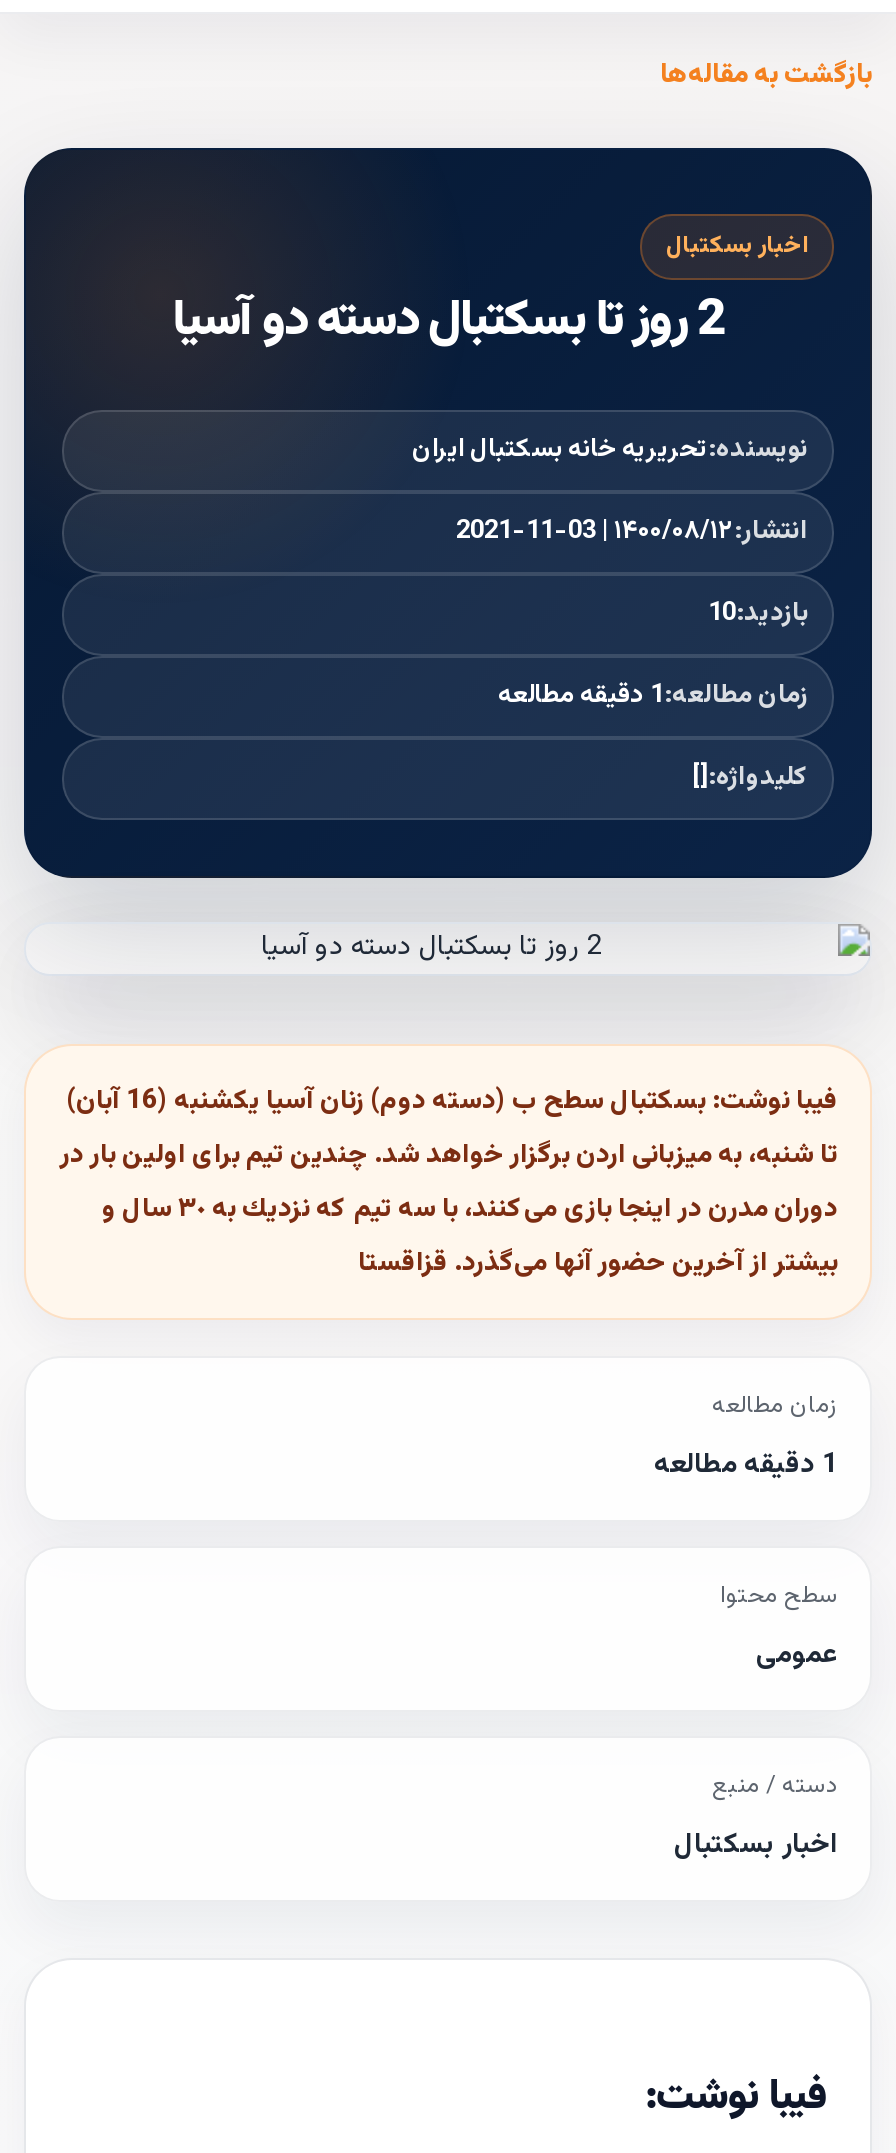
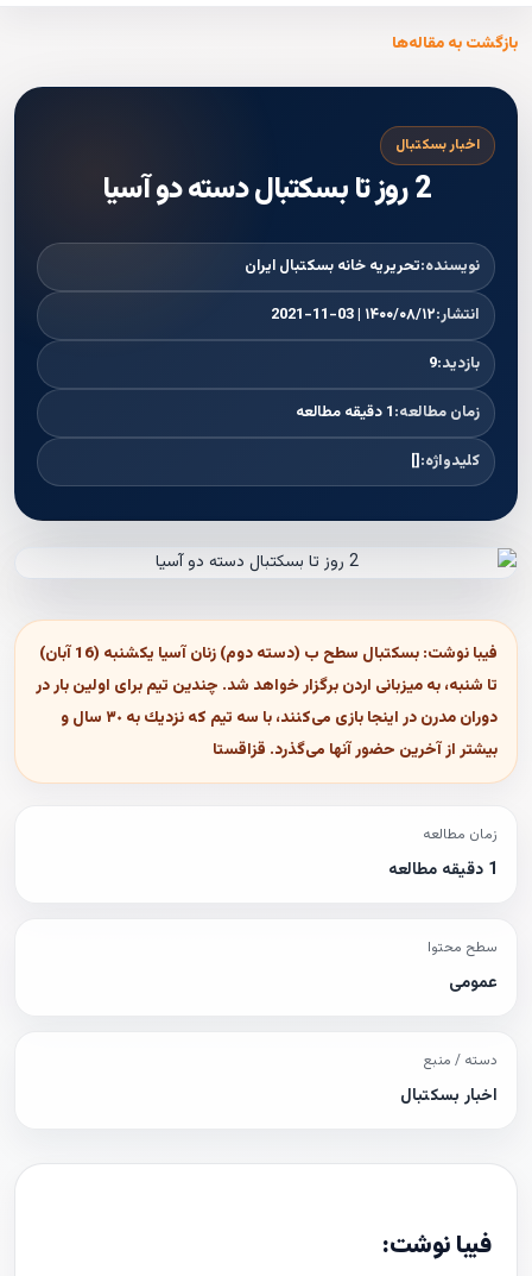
- بازدید:10
+ بازدید:9
